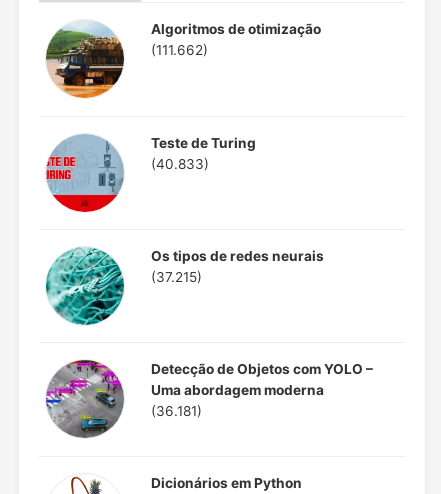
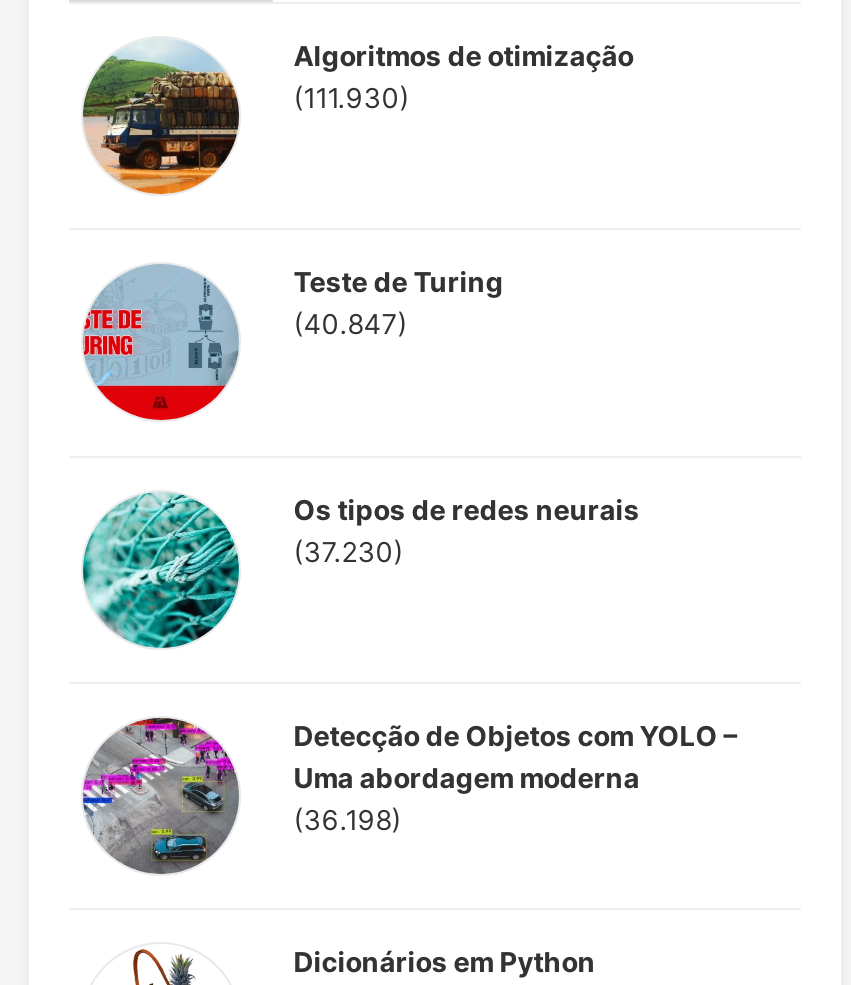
- (111.662)
+ (111.930)

- (40.833)
+ (40.847)

- (37.215)
+ (37.230)

- (36.181)
+ (36.198)
